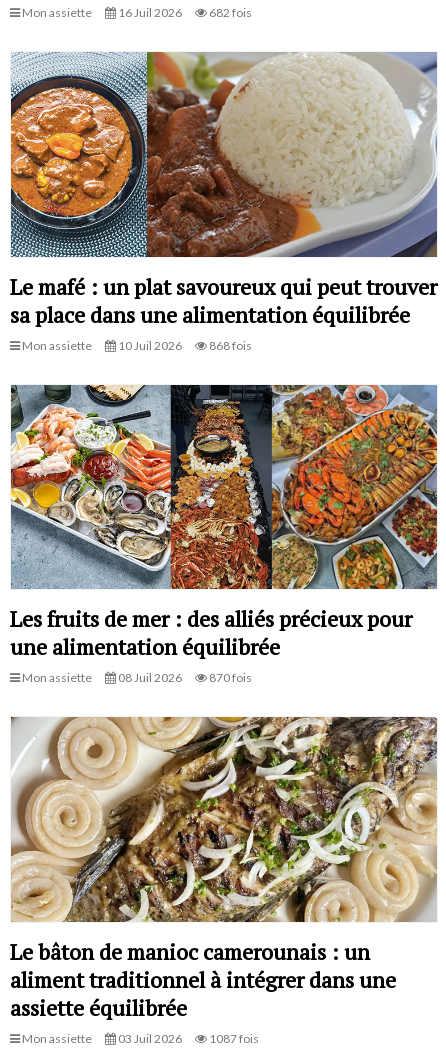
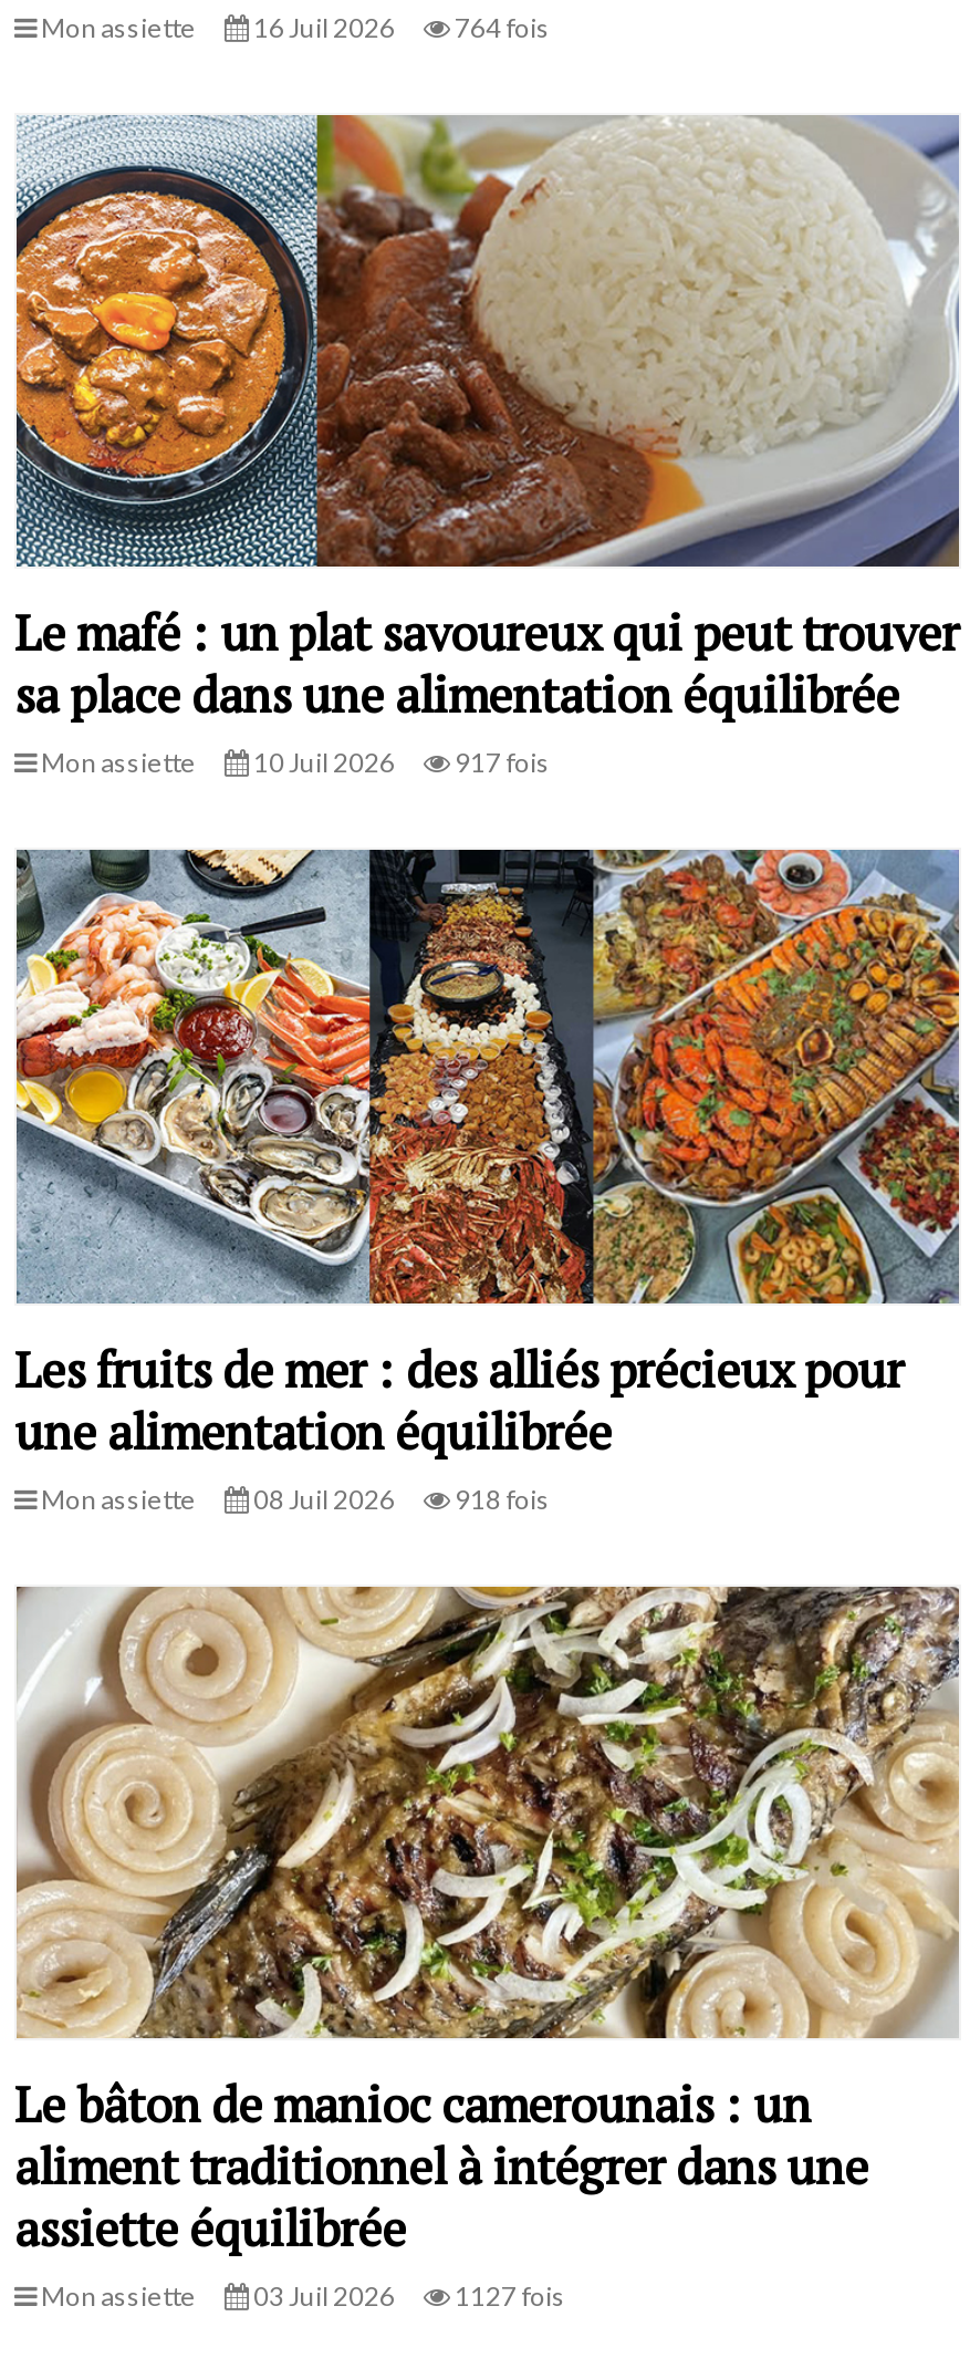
- Mon assiette 16 Juil 2026 682 fois
+ Mon assiette 16 Juil 2026 764 fois

- Mon assiette 10 Juil 2026 868 fois
+ Mon assiette 10 Juil 2026 917 fois

- Mon assiette 08 Juil 2026 870 fois
+ Mon assiette 08 Juil 2026 918 fois

- Mon assiette 03 Juil 2026 1087 fois
+ Mon assiette 03 Juil 2026 1127 fois
